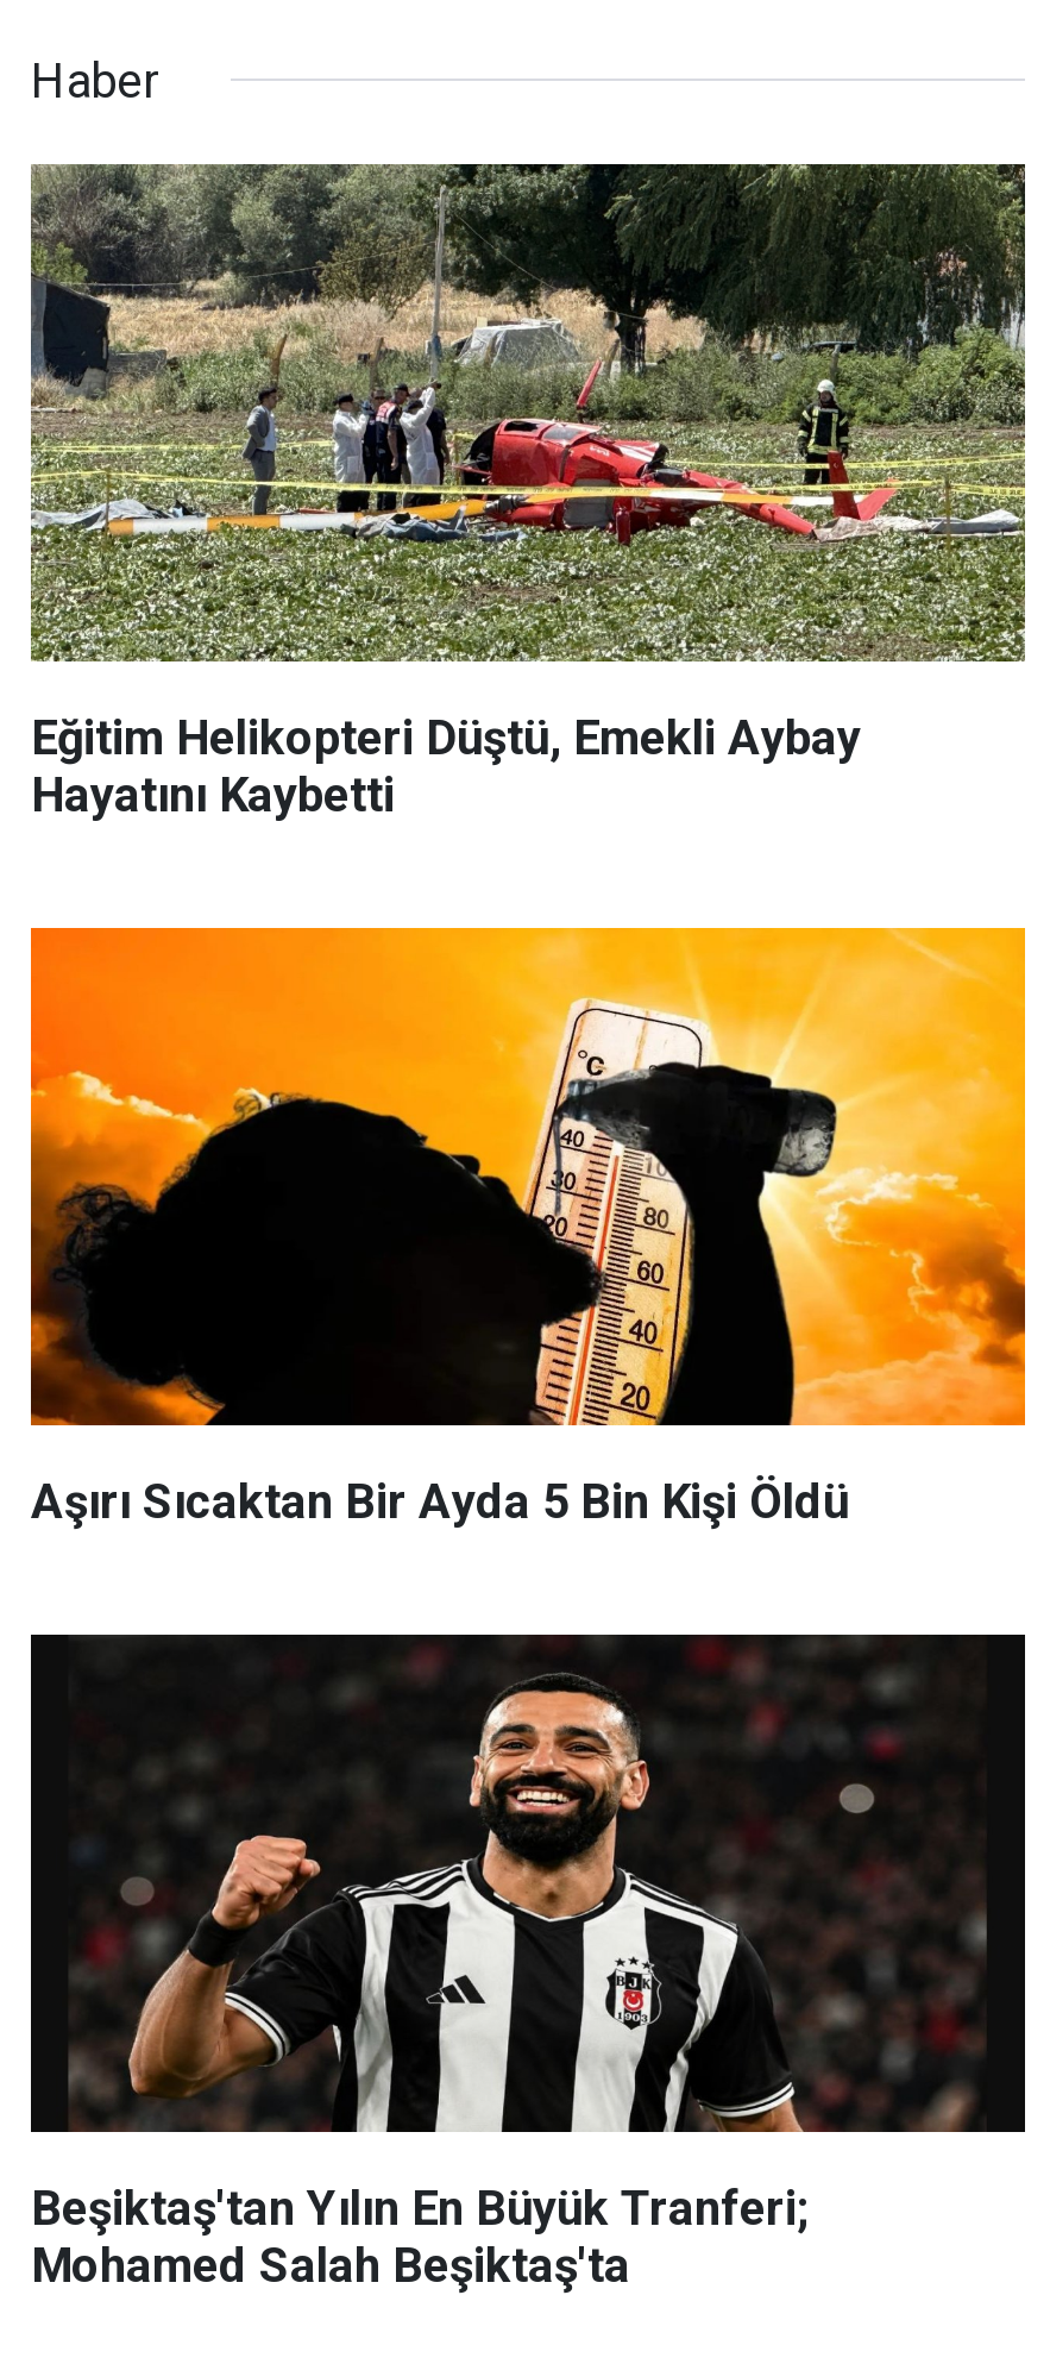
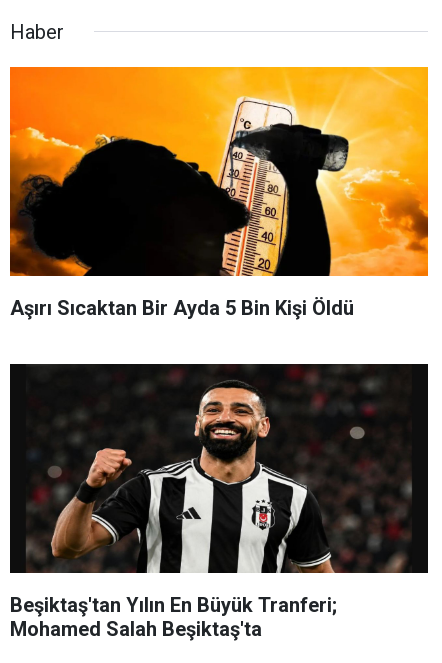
- [image]
- Eğitim Helikopteri Düştü, Emekli Aybay
- Hayatını Kaybetti
